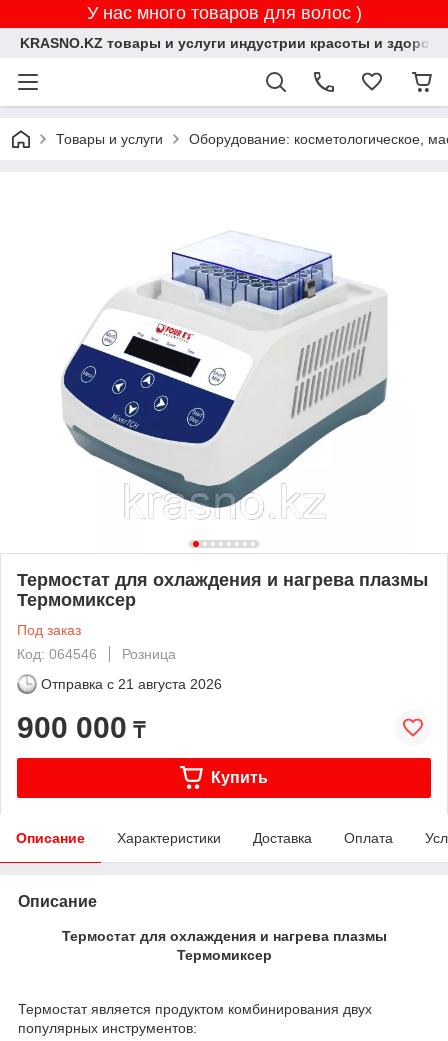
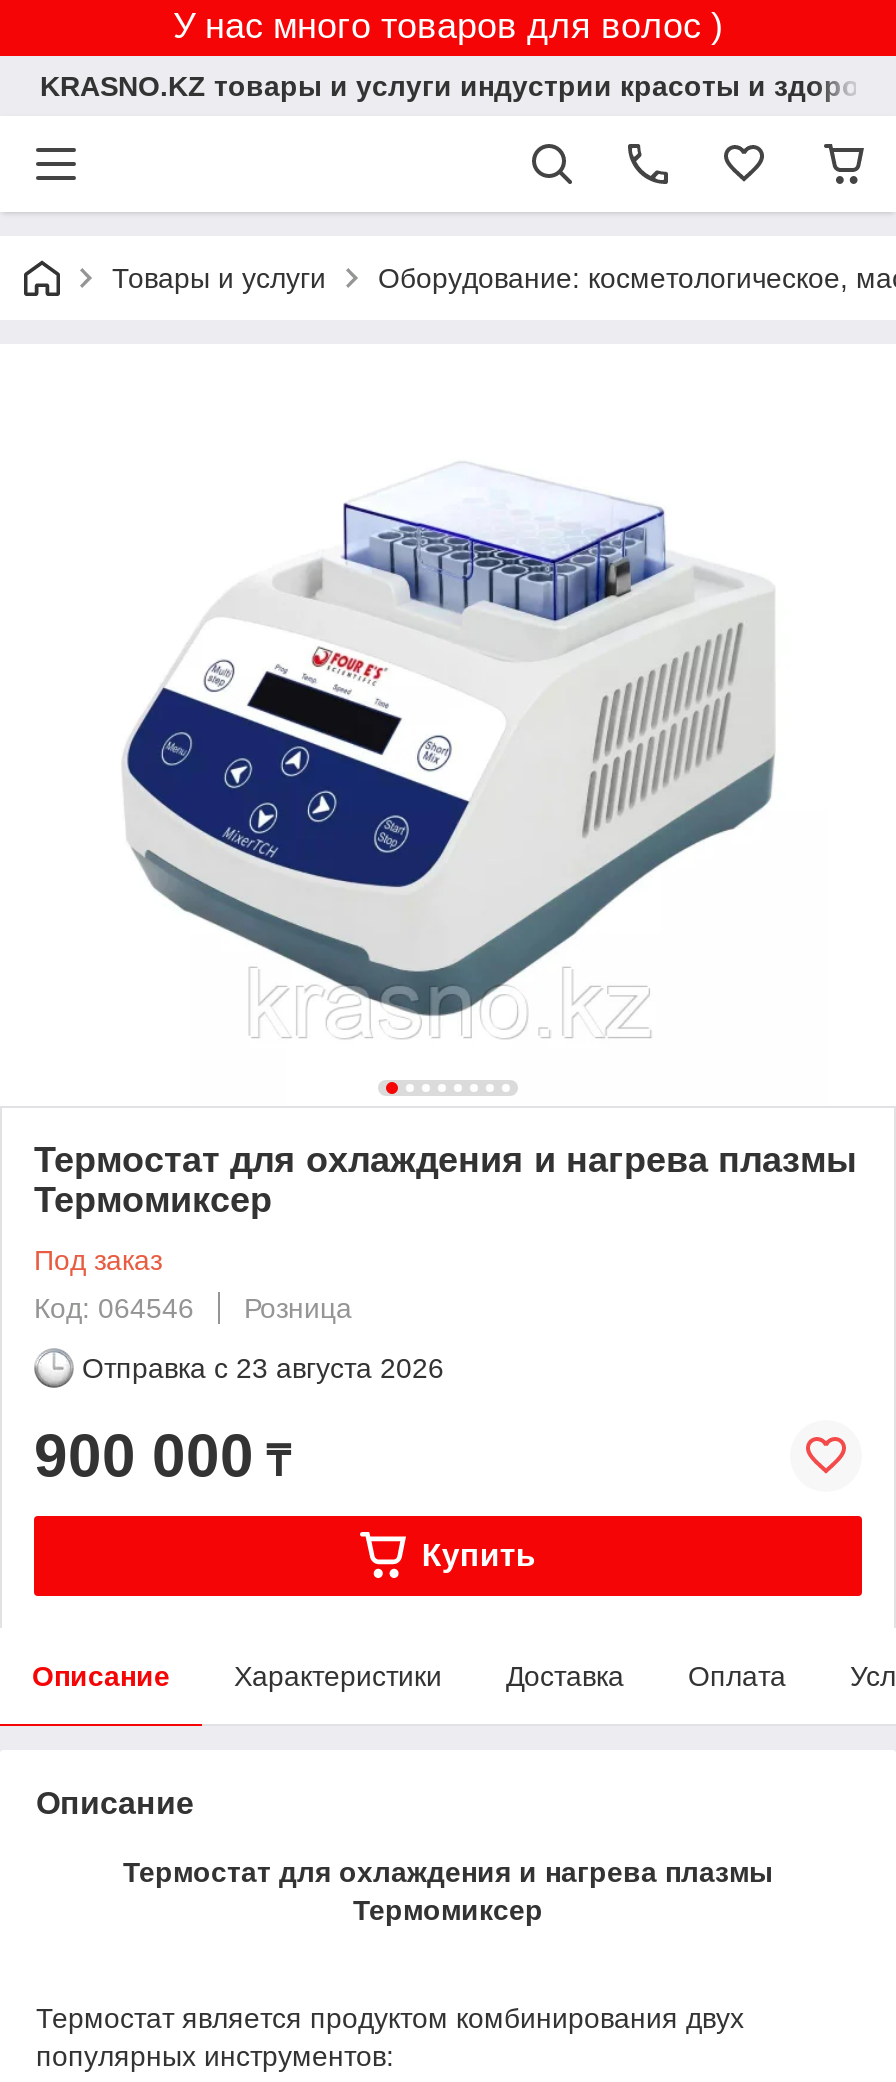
- Отправка с 21 августа 2026
+ Отправка с 23 августа 2026
